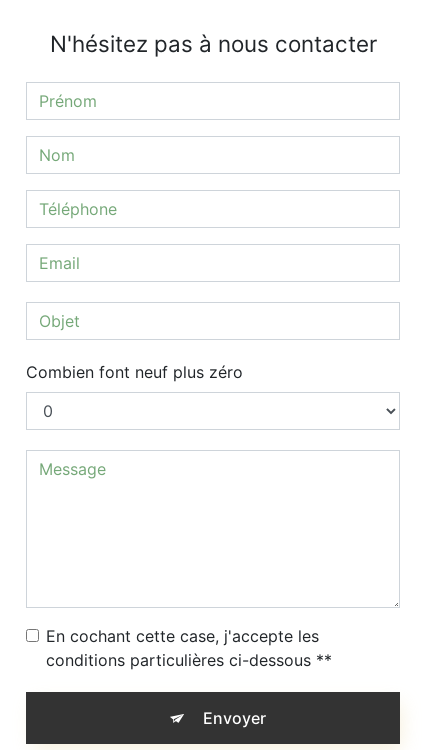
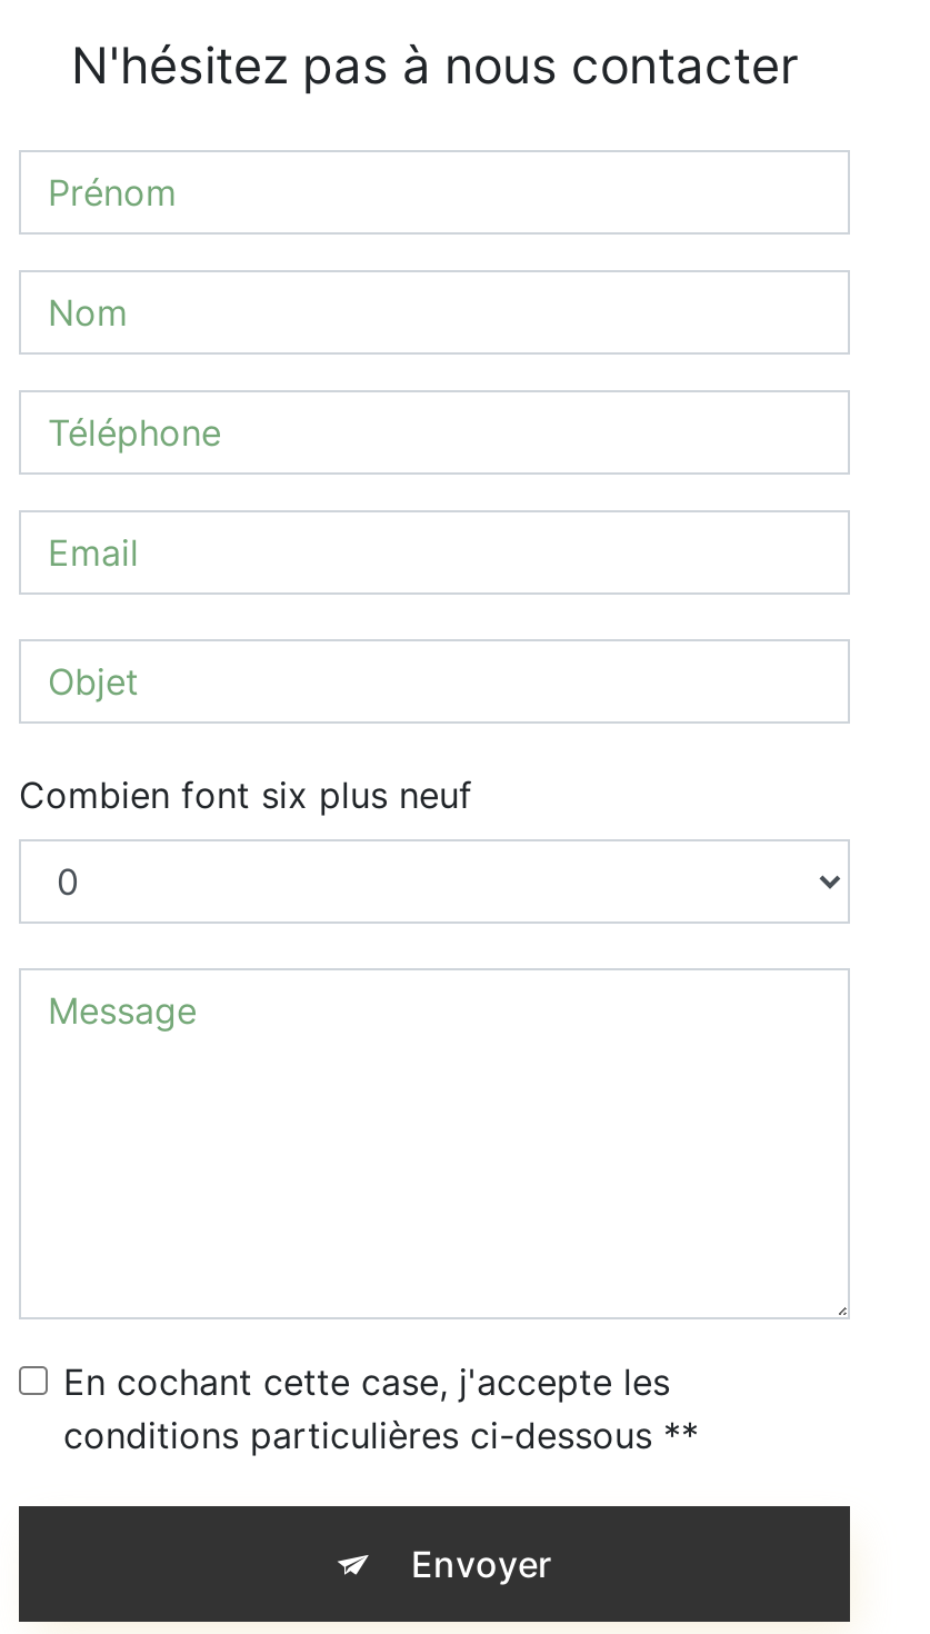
- Combien font neuf plus zéro
+ Combien font six plus neuf
